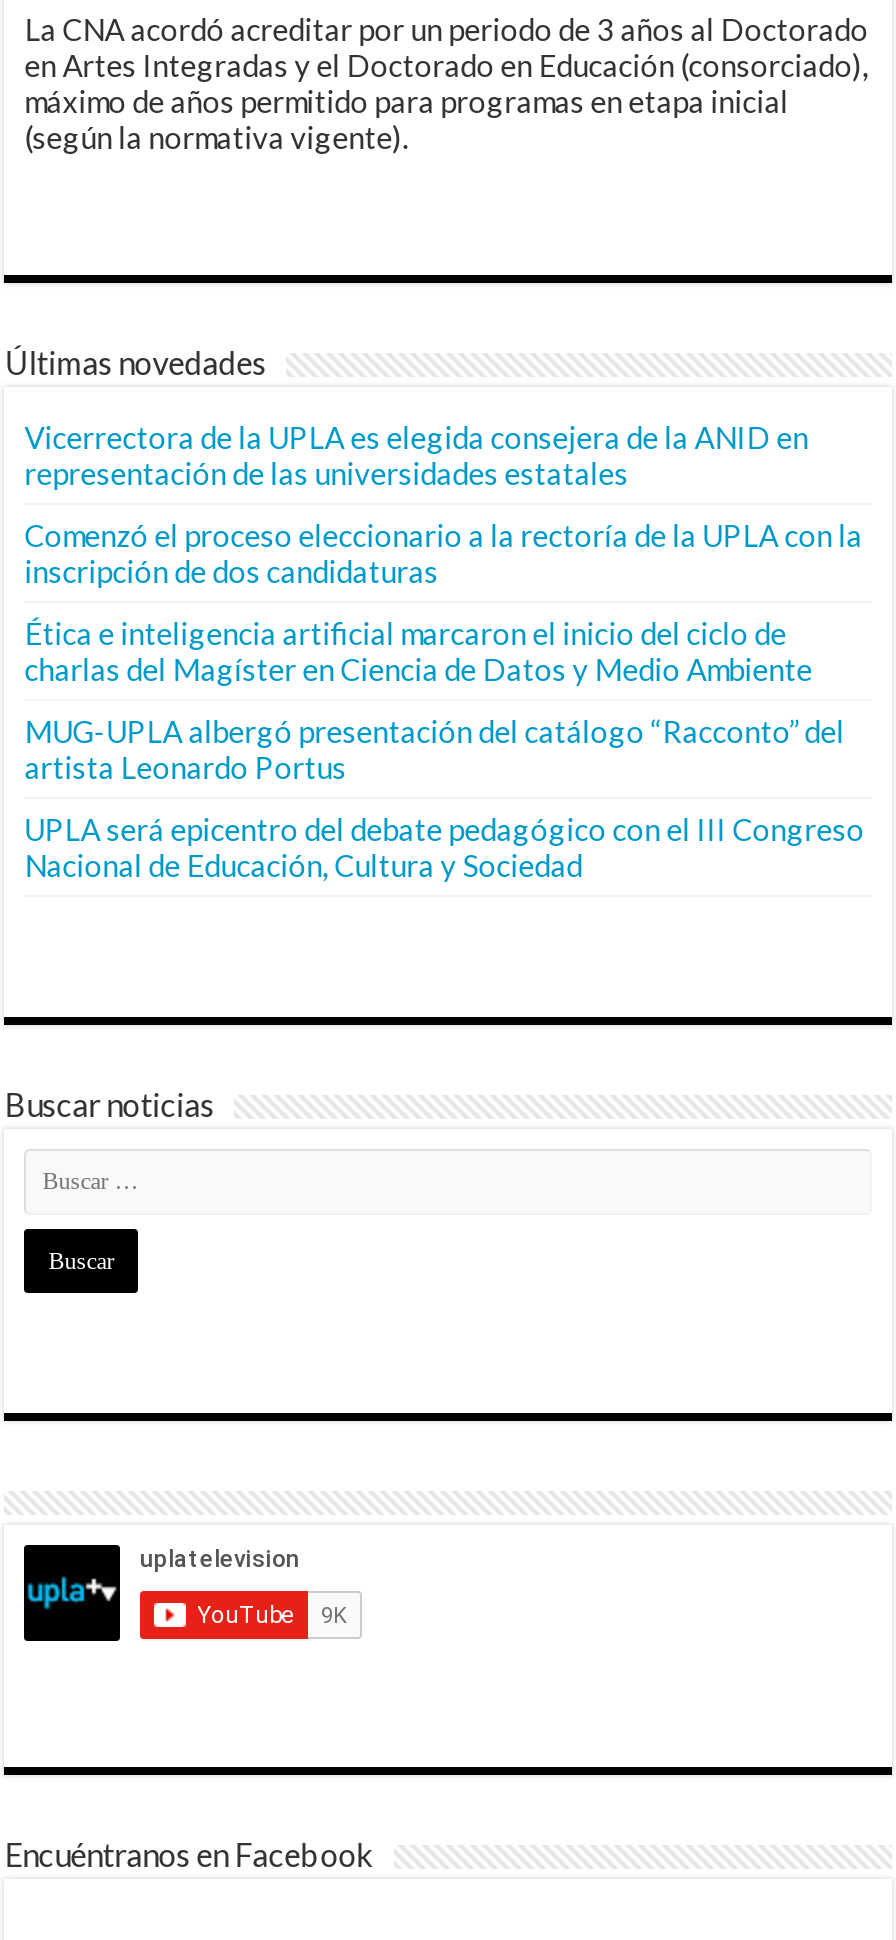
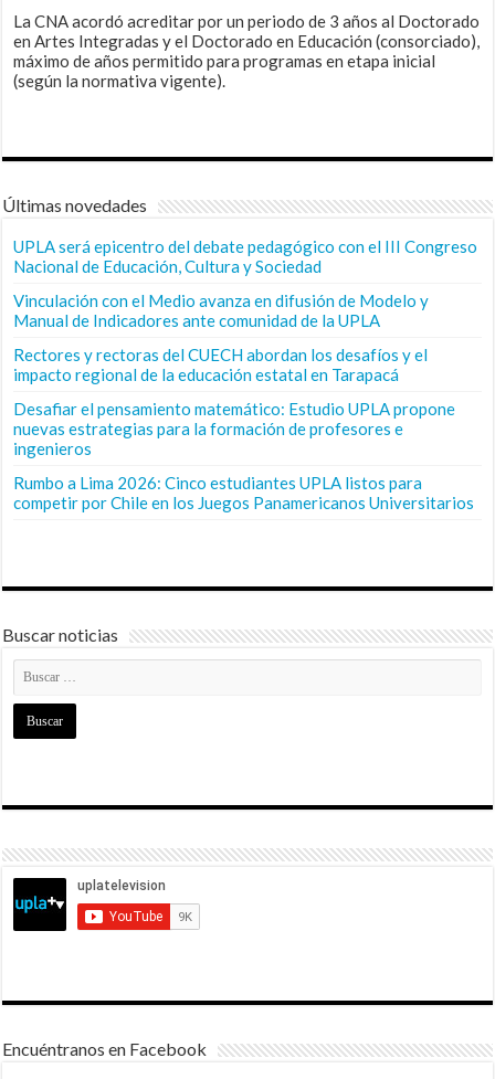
- Vicerrectora de la UPLA es elegida consejera de la ANID en
- representación de las universidades estatales
- Comenzó el proceso eleccionario a la rectoría de la UPLA con la
- inscripción de dos candidaturas
- Ética e inteligencia artificial marcaron el inicio del ciclo de
- charlas del Magíster en Ciencia de Datos y Medio Ambiente
- MUG-UPLA albergó presentación del catálogo “Racconto” del
- artista Leonardo Portus

moved up: UPLA será epicentro del debate pedagógico con el III Congreso | Nacional de Educación, Cultura y Sociedad

+ Vinculación con el Medio avanza en difusión de Modelo y
+ Manual de Indicadores ante comunidad de la UPLA
+ Rectores y rectoras del CUECH abordan los desafíos y el
+ impacto regional de la educación estatal en Tarapacá
+ Desafiar el pensamiento matemático: Estudio UPLA propone
+ nuevas estrategias para la formación de profesores e
+ ingenieros
+ Rumbo a Lima 2026: Cinco estudiantes UPLA listos para
+ competir por Chile en los Juegos Panamericanos Universitarios
